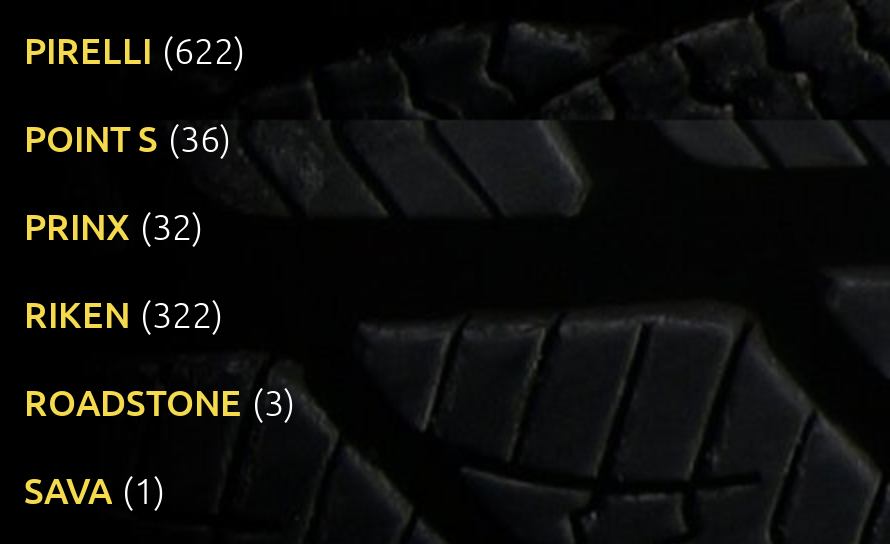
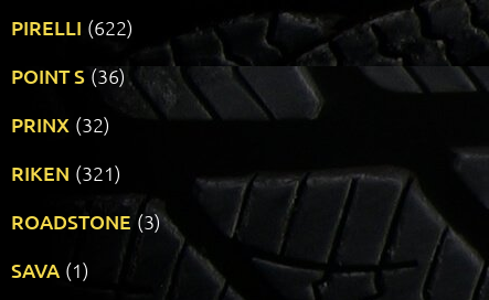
- RIKEN (322)
+ RIKEN (321)
